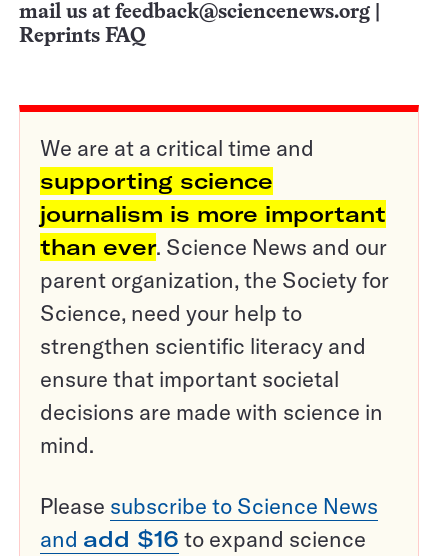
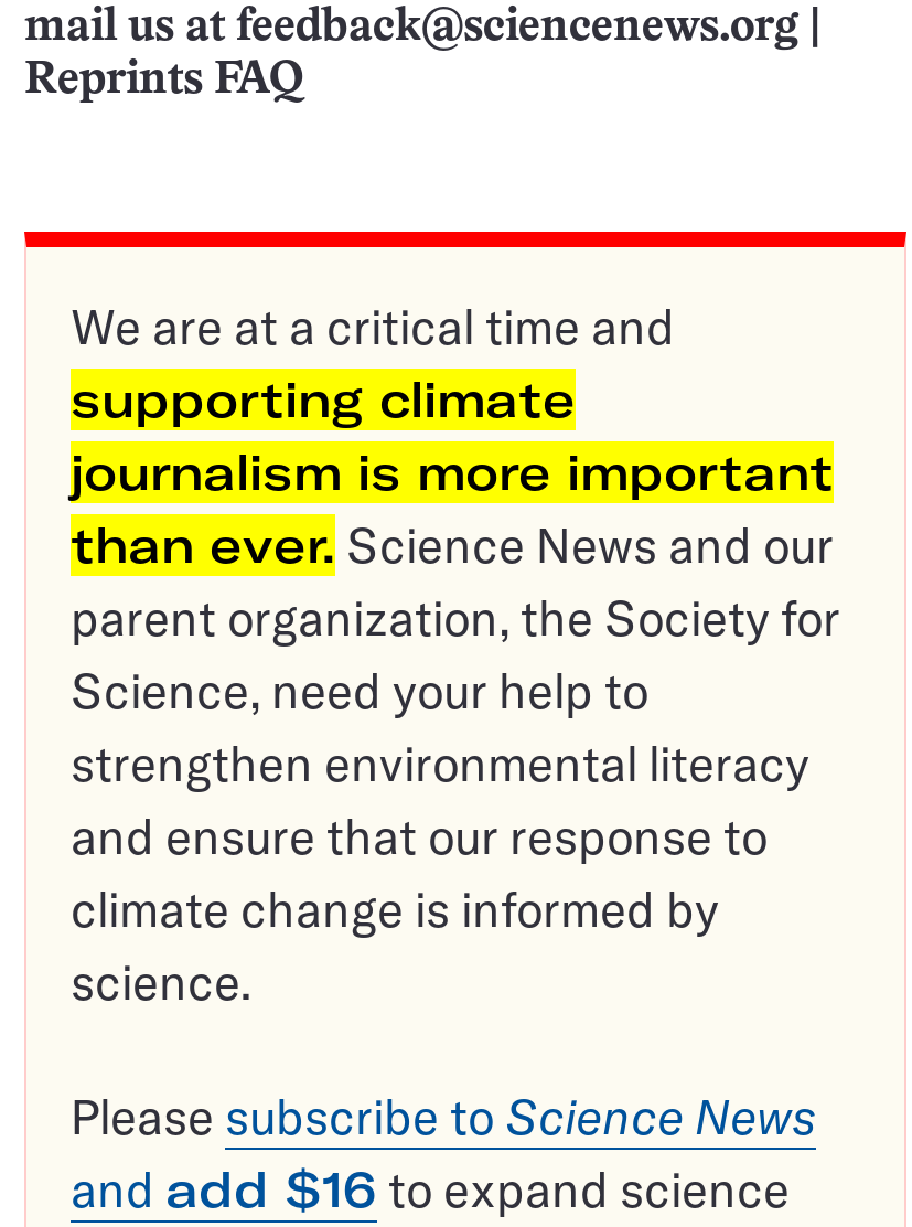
- supporting science
+ supporting climate

- strengthen scientific literacy and
- ensure that important societal
- decisions are made with science in
- mind.
+ strengthen environmental literacy
+ and ensure that our response to
+ climate change is informed by
+ science.
